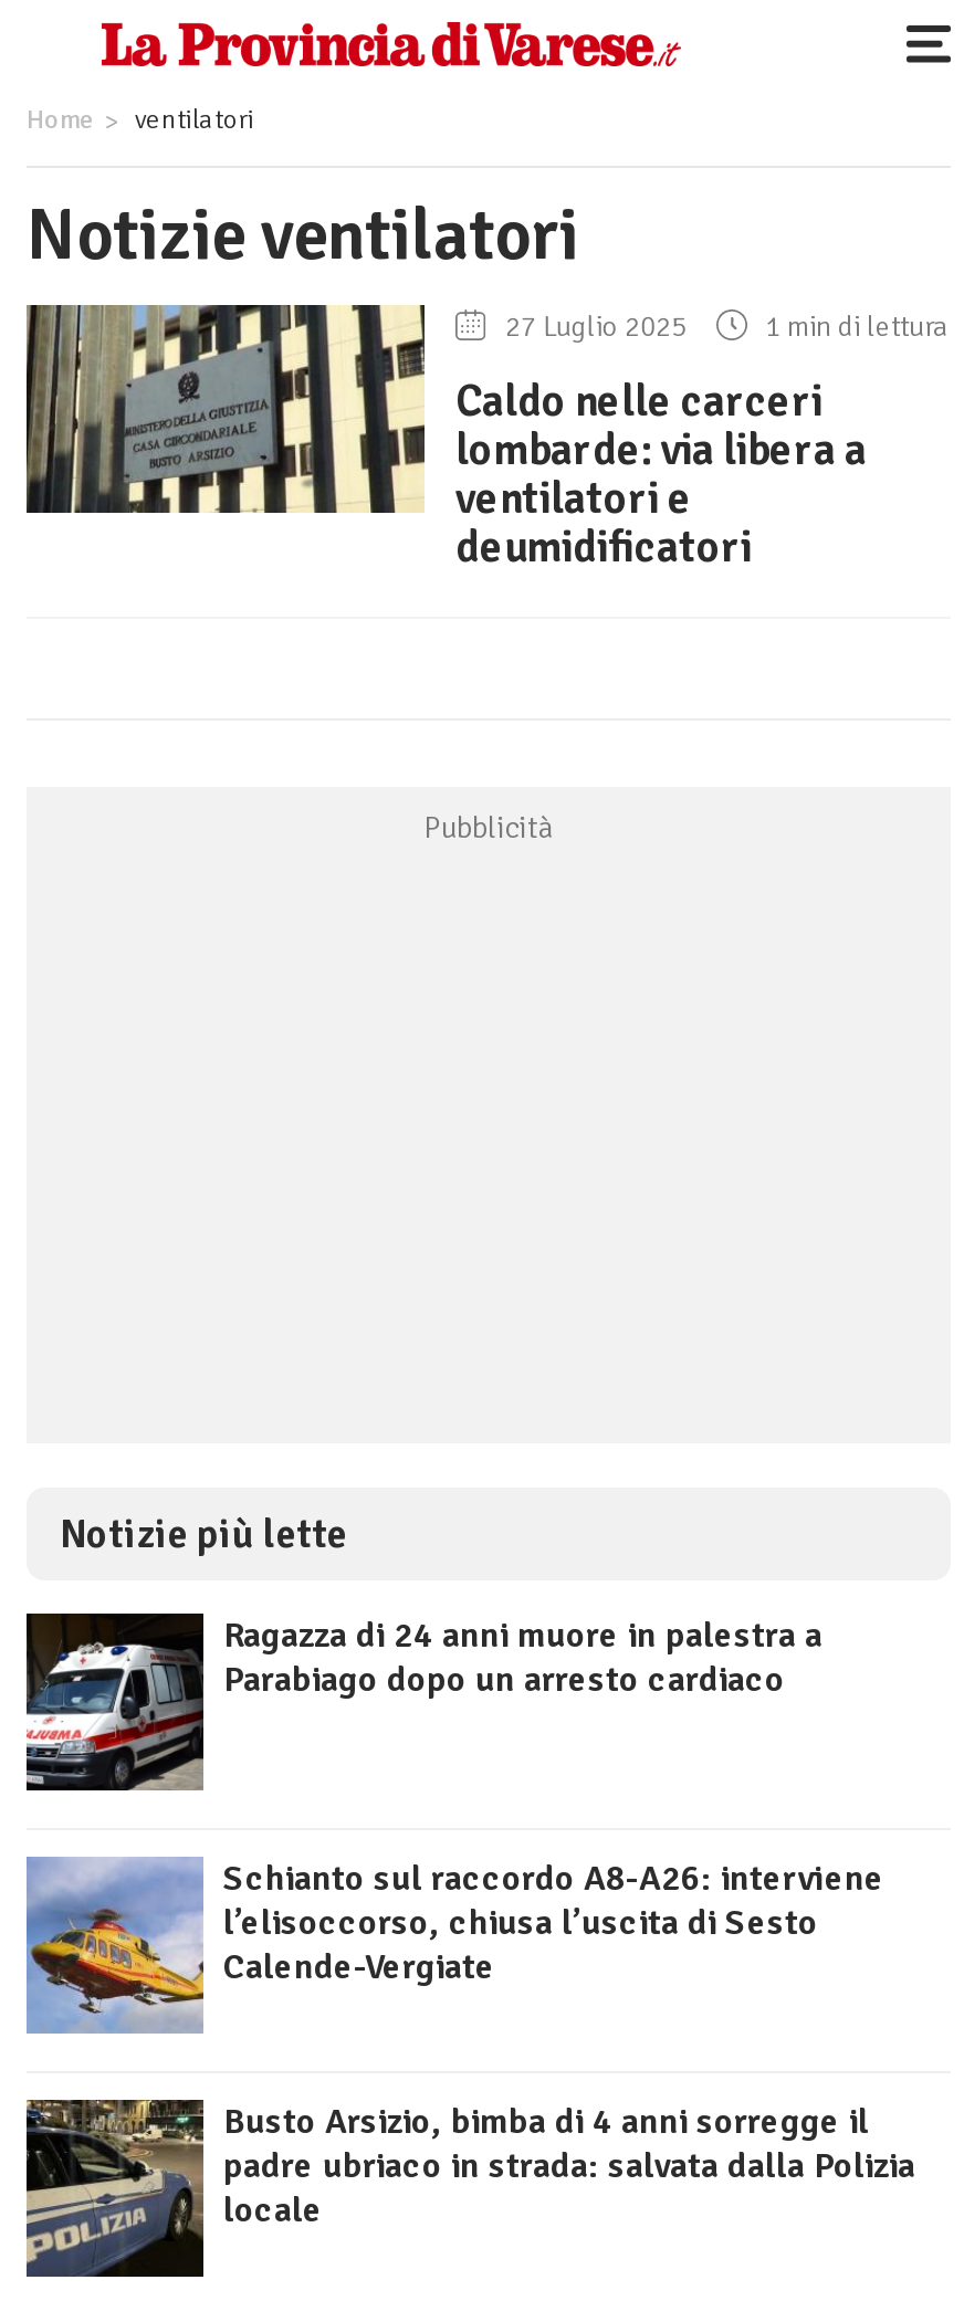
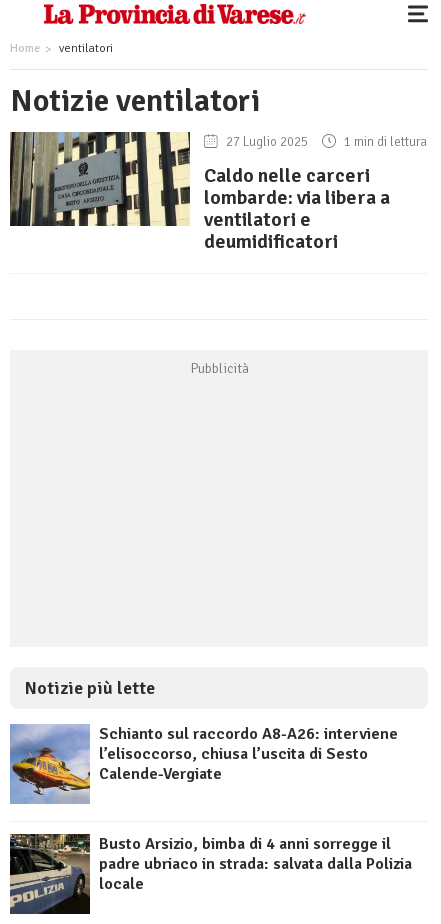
- [image]
- Ragazza di 24 anni muore in palestra a
- Parabiago dopo un arresto cardiaco
